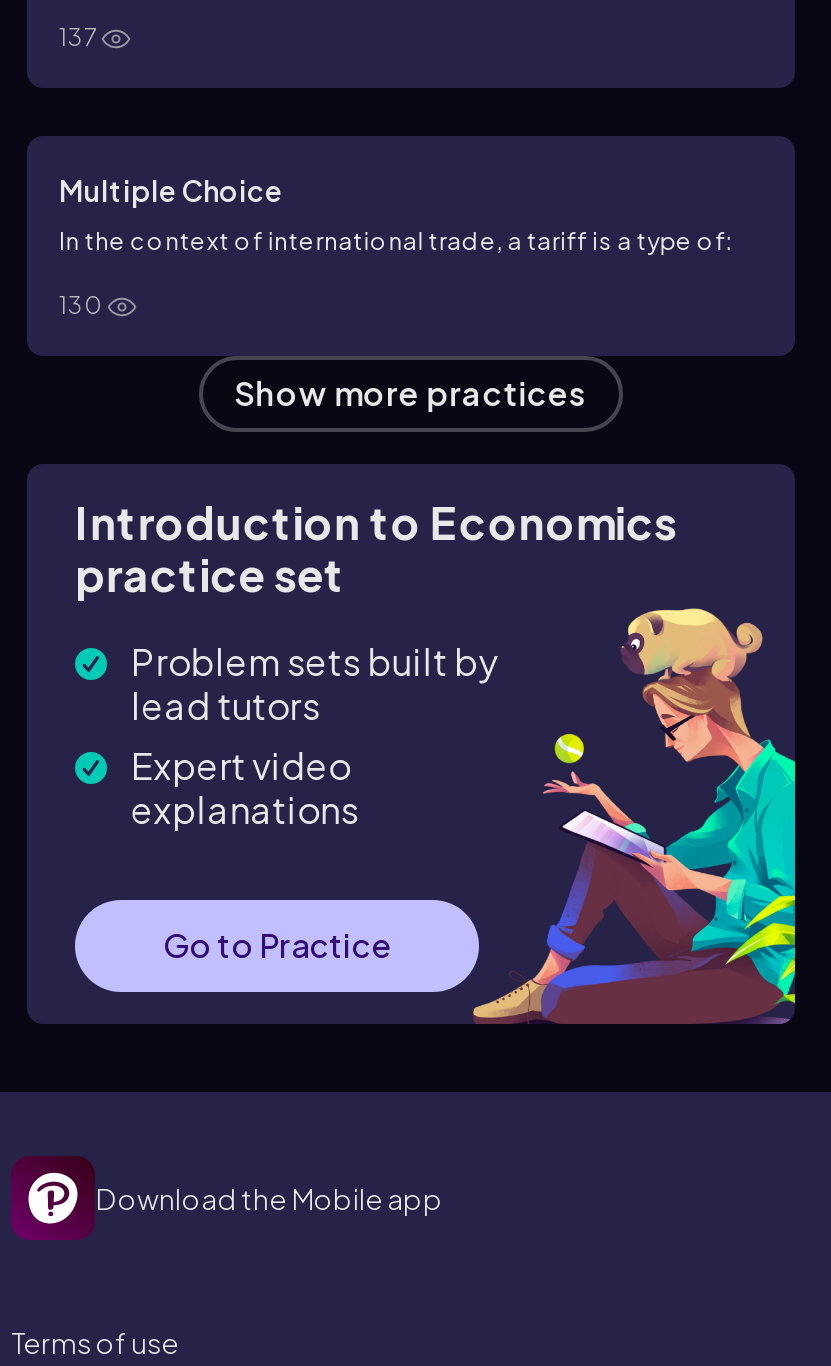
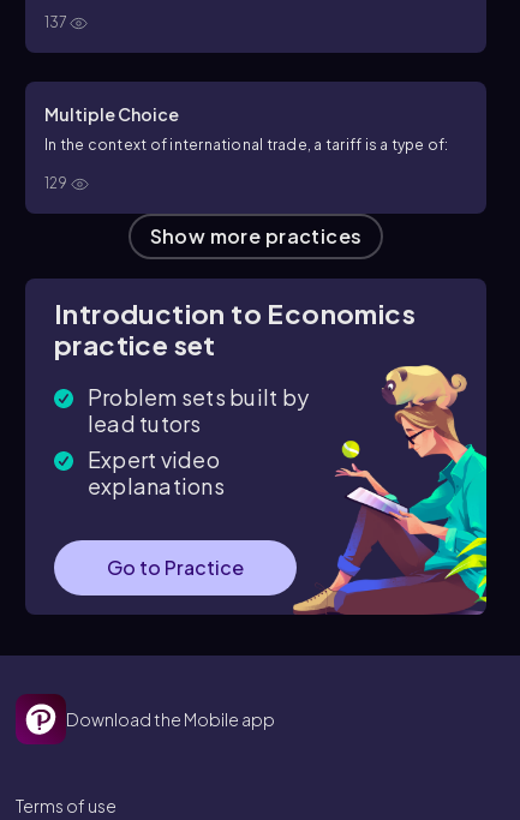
- 130
+ 129
